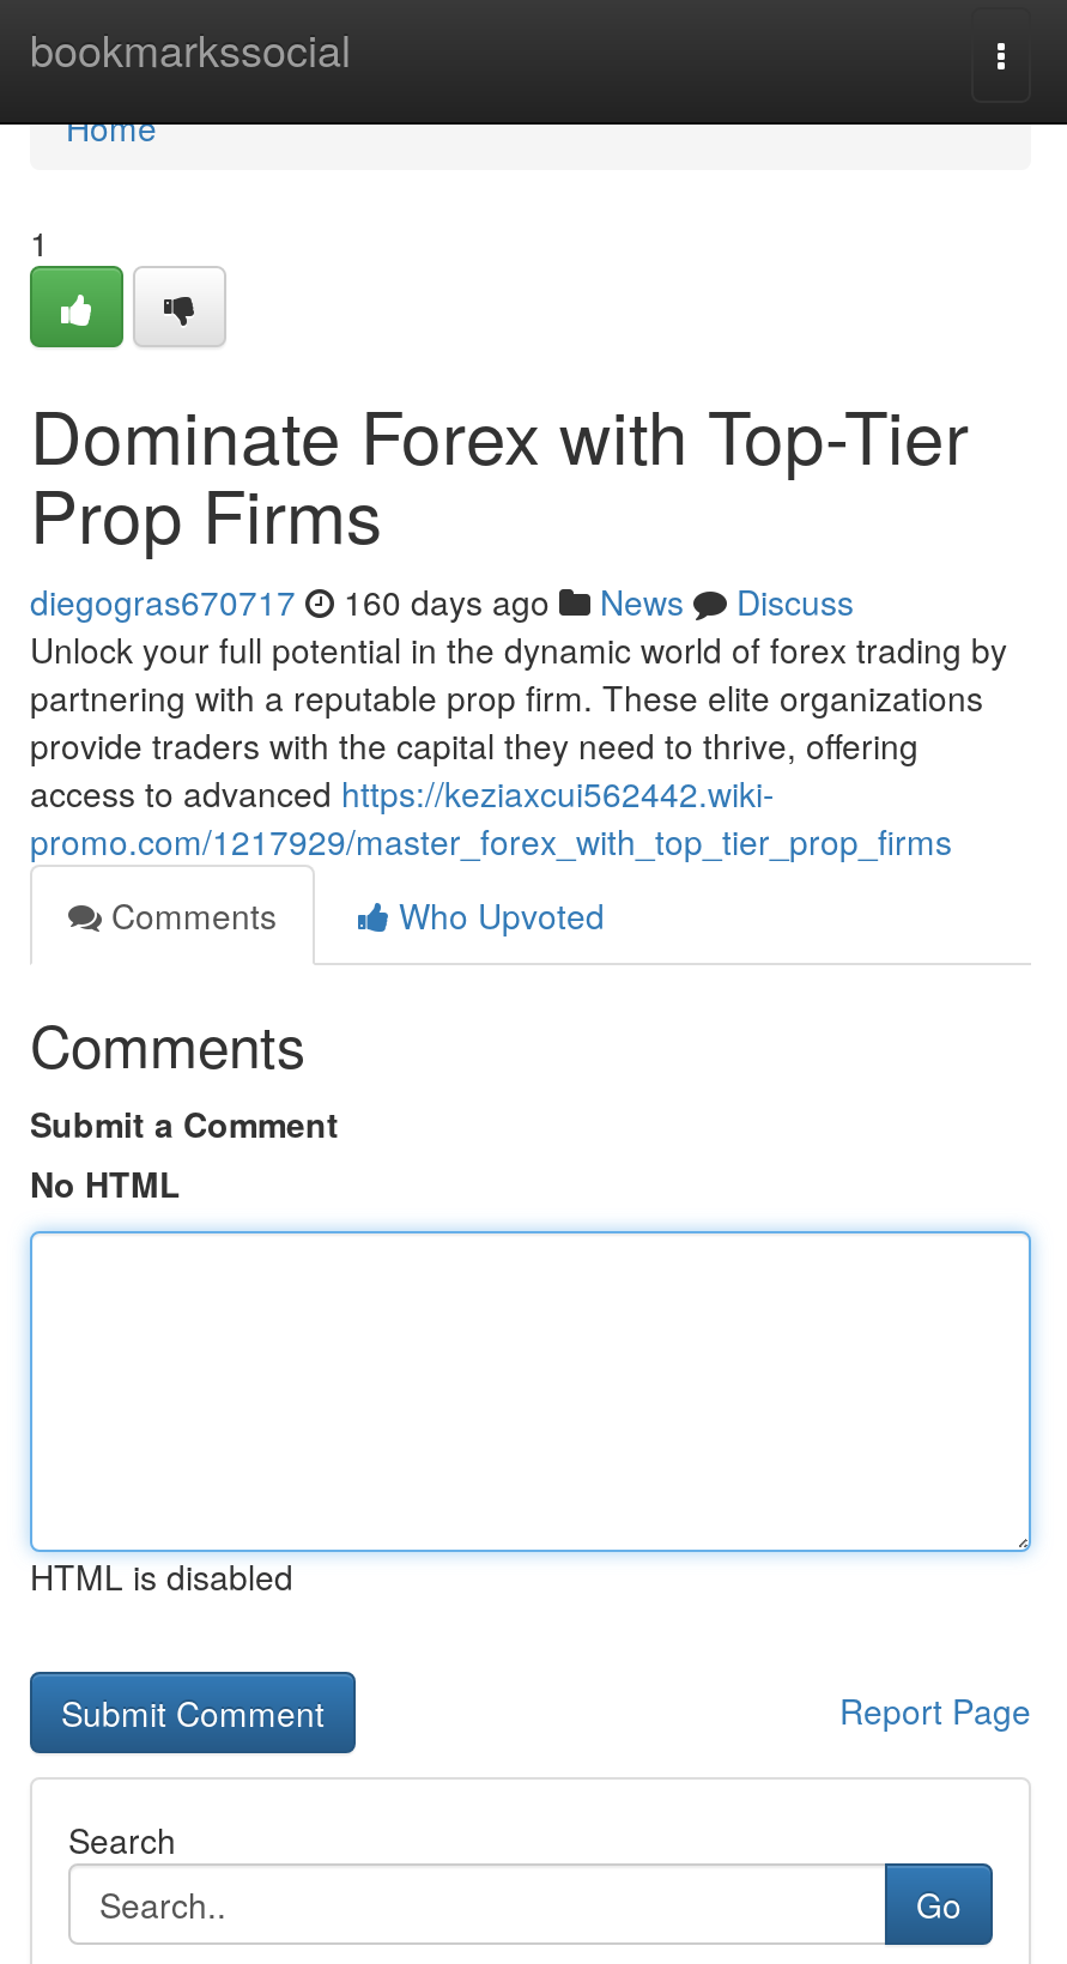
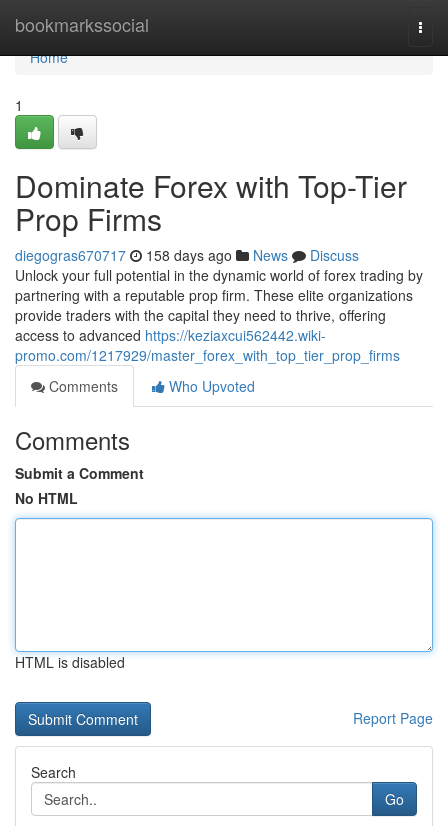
- diegogras670717 160 days ago News Discuss
+ diegogras670717 158 days ago News Discuss
